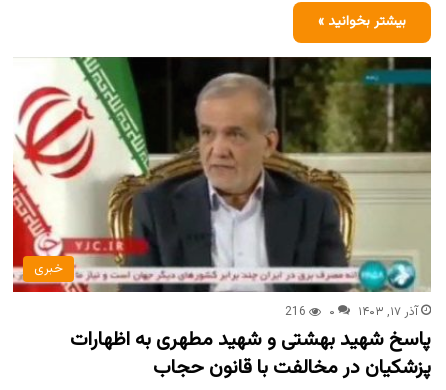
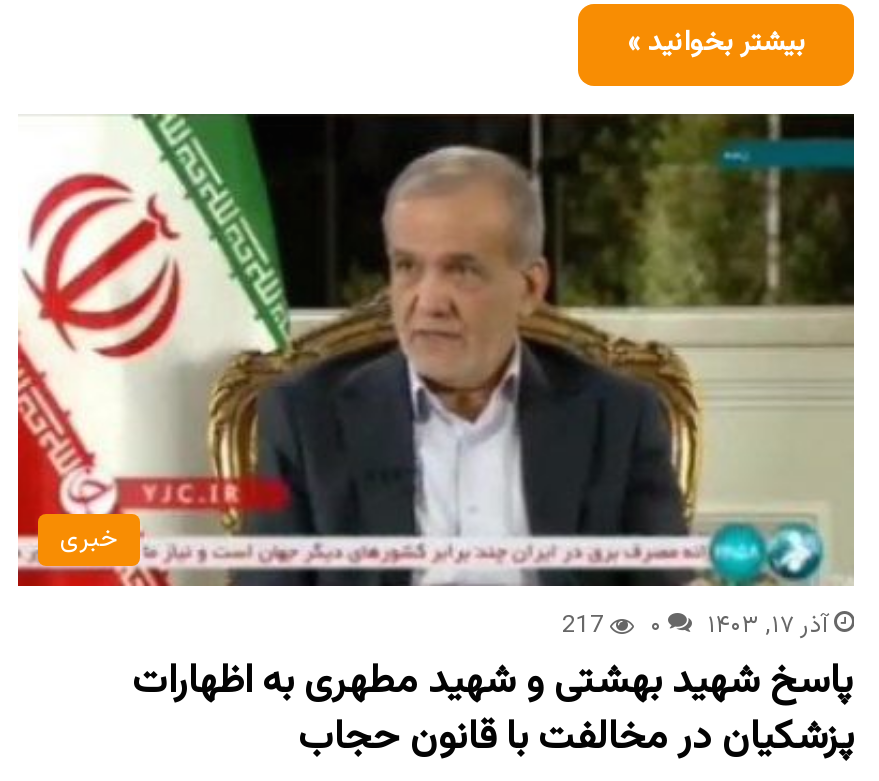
- 216
+ 217
